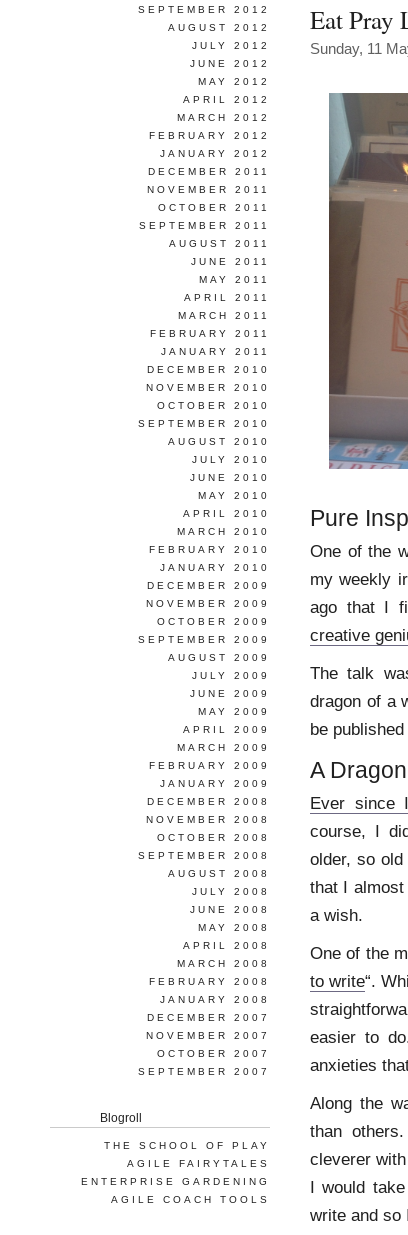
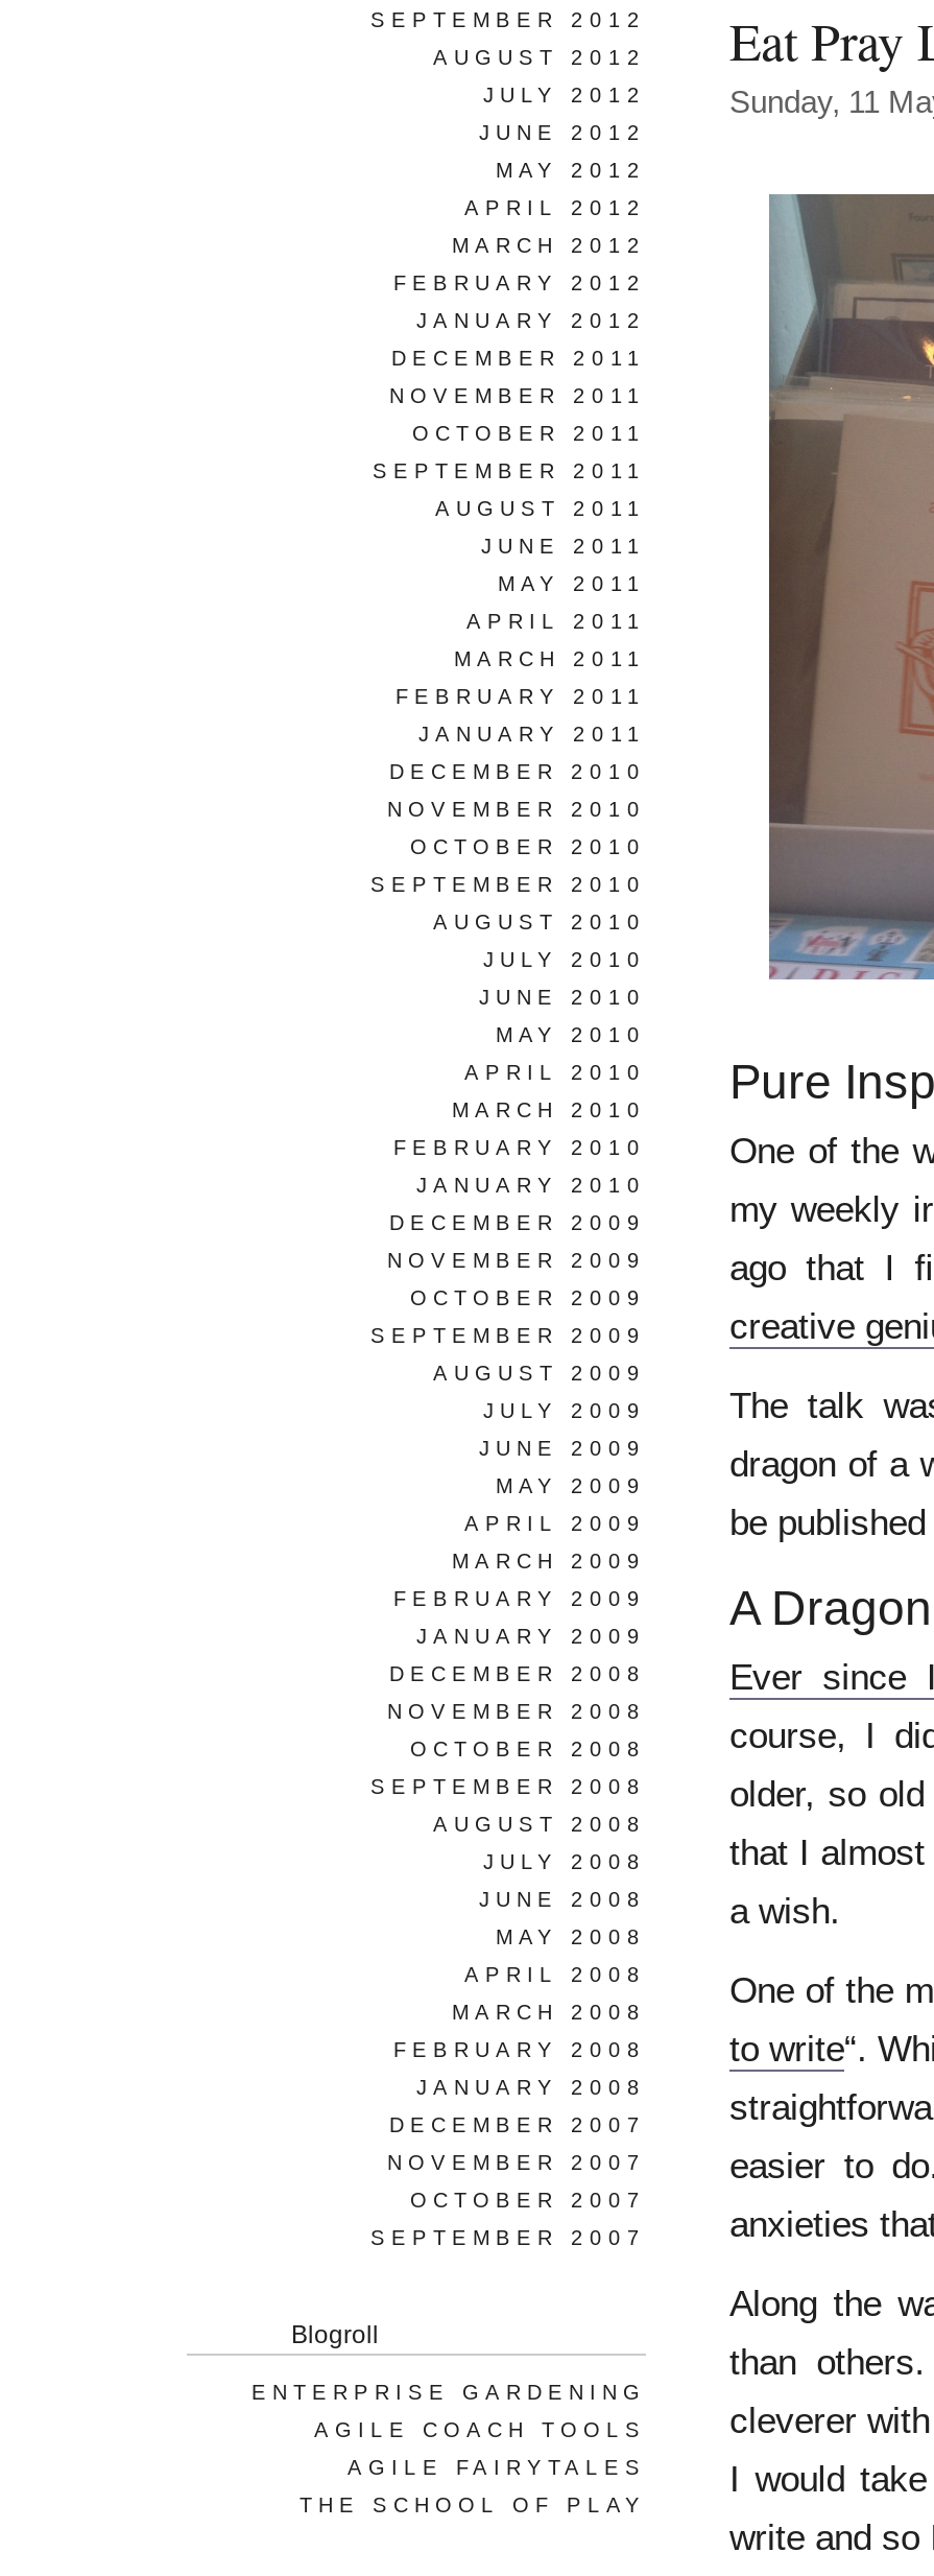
moved down: THE SCHOOL OF PLAY | AGILE FAIRYTALES

moved up: ENTERPRISE GARDENING | AGILE COACH TOOLS
